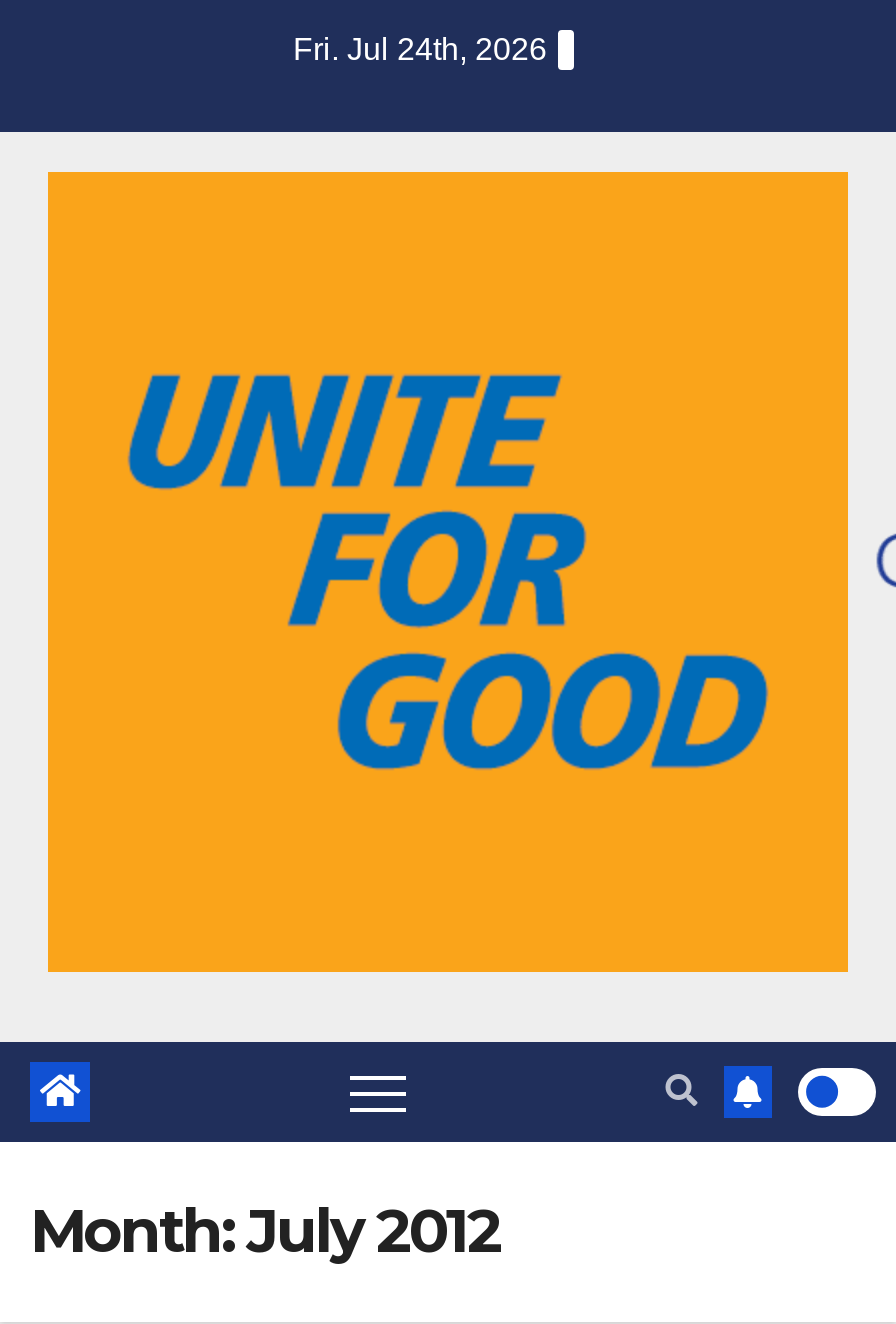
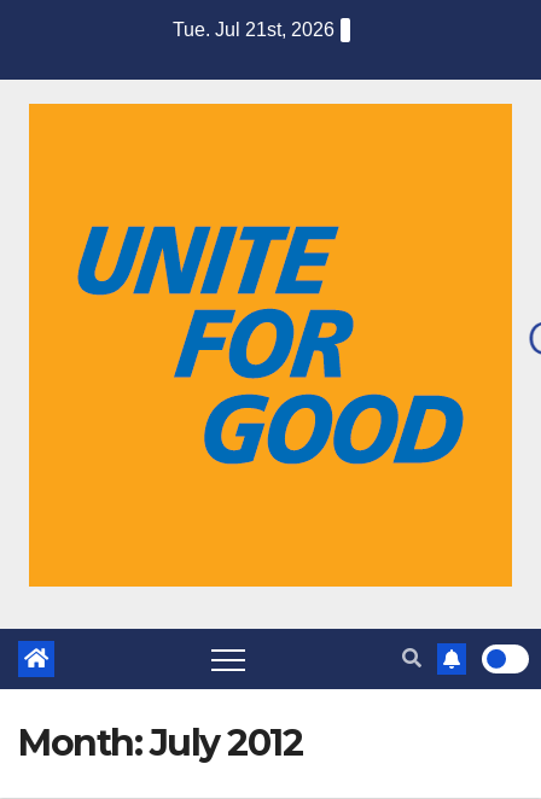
- Fri. Jul 24th, 2026
+ Tue. Jul 21st, 2026
